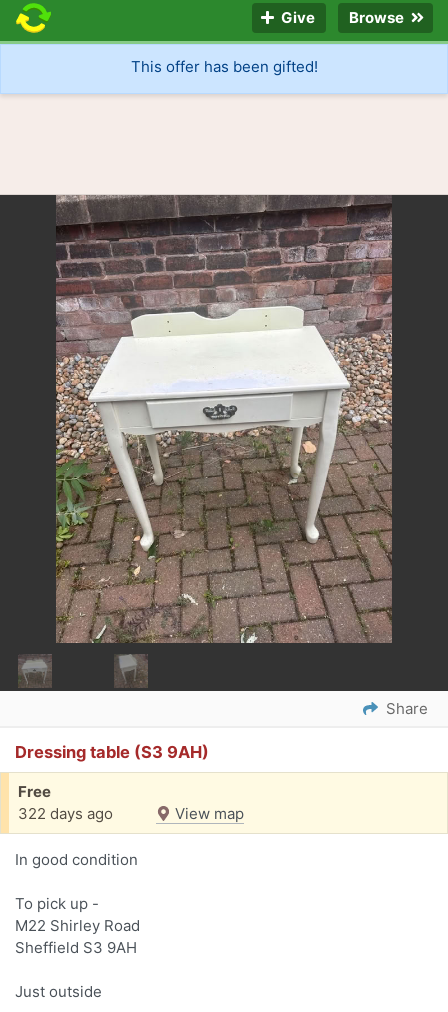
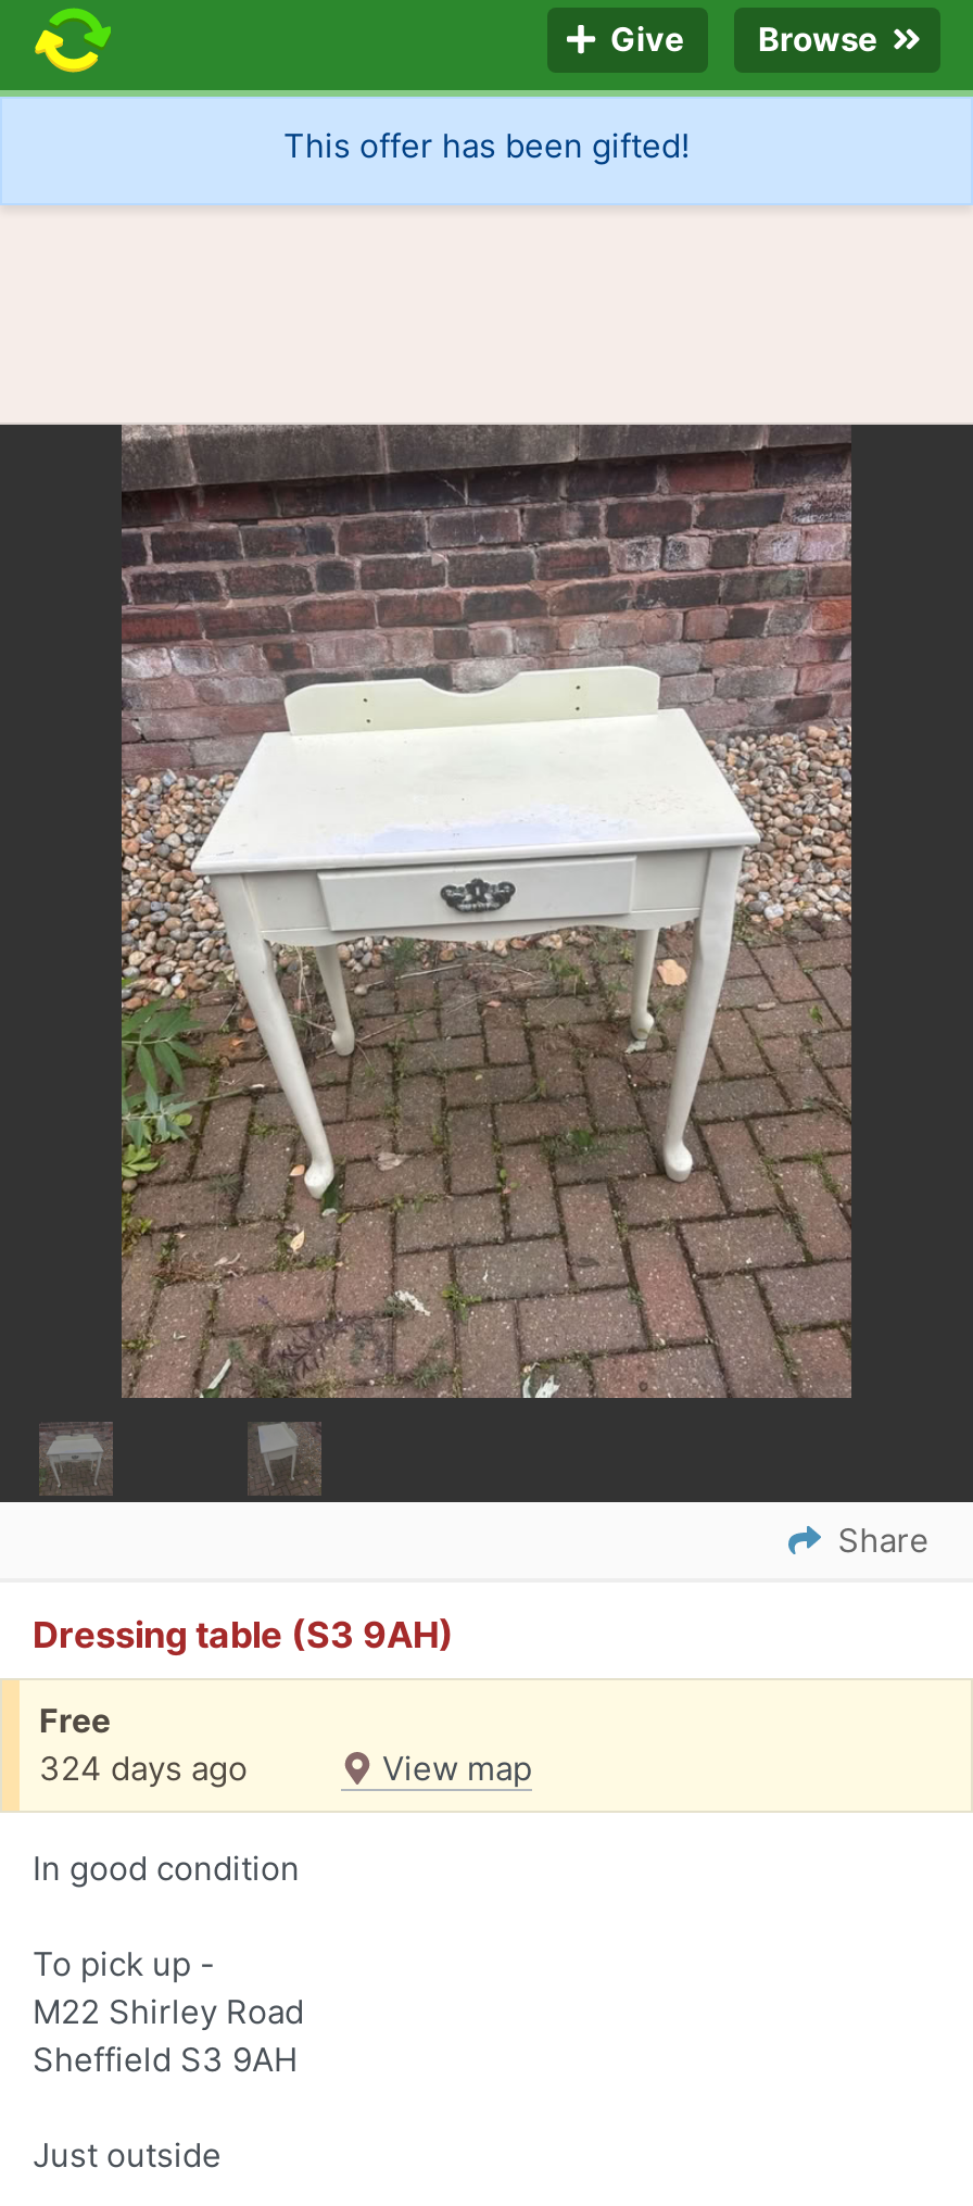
- 322 days ago
+ 324 days ago
